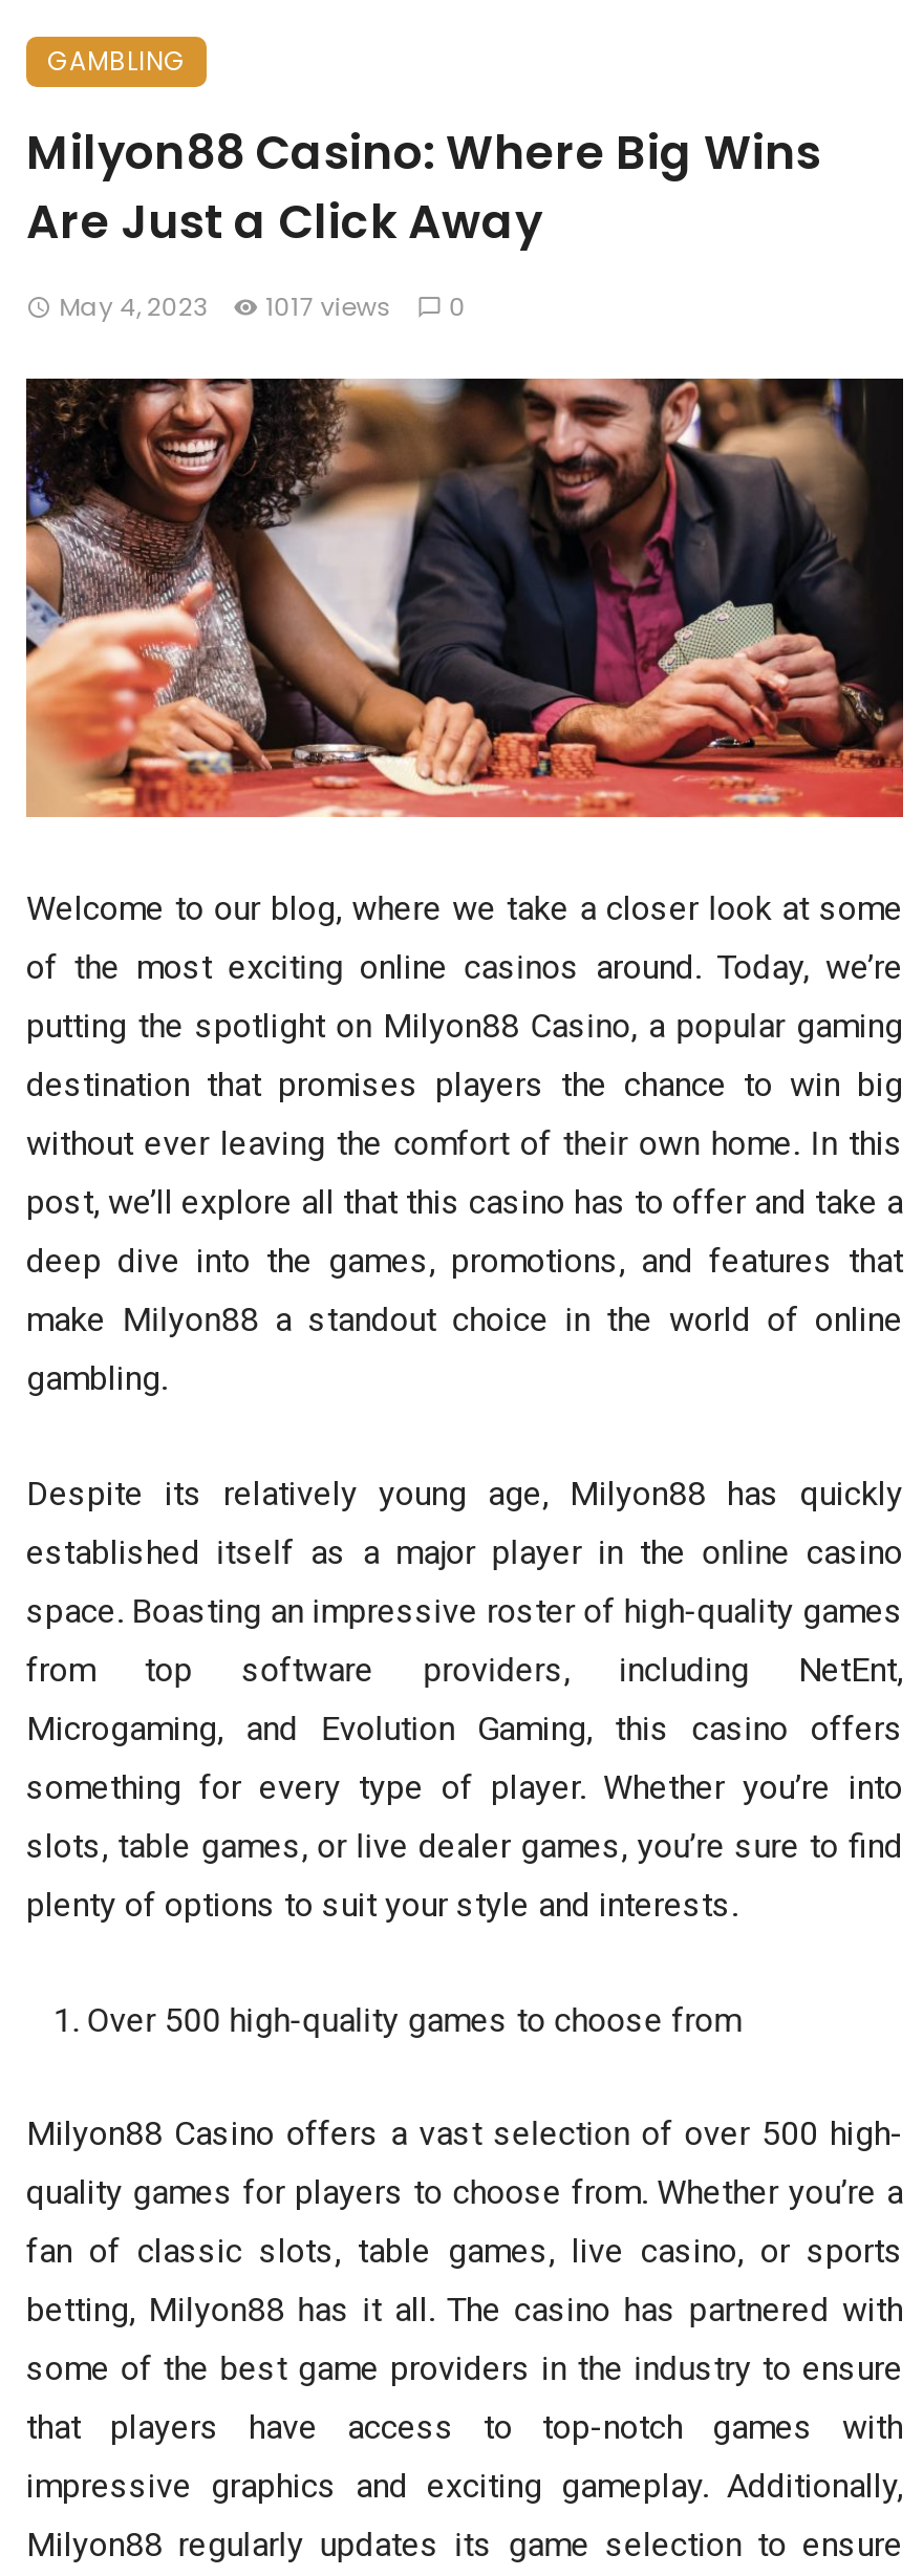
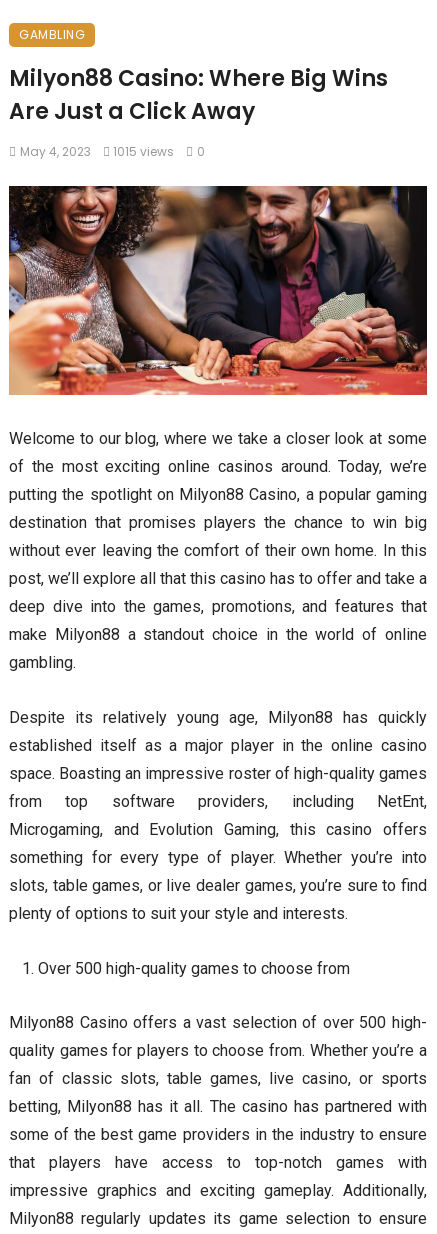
- May 4, 2023 1017 views 0
+ May 4, 2023 1015 views 0
